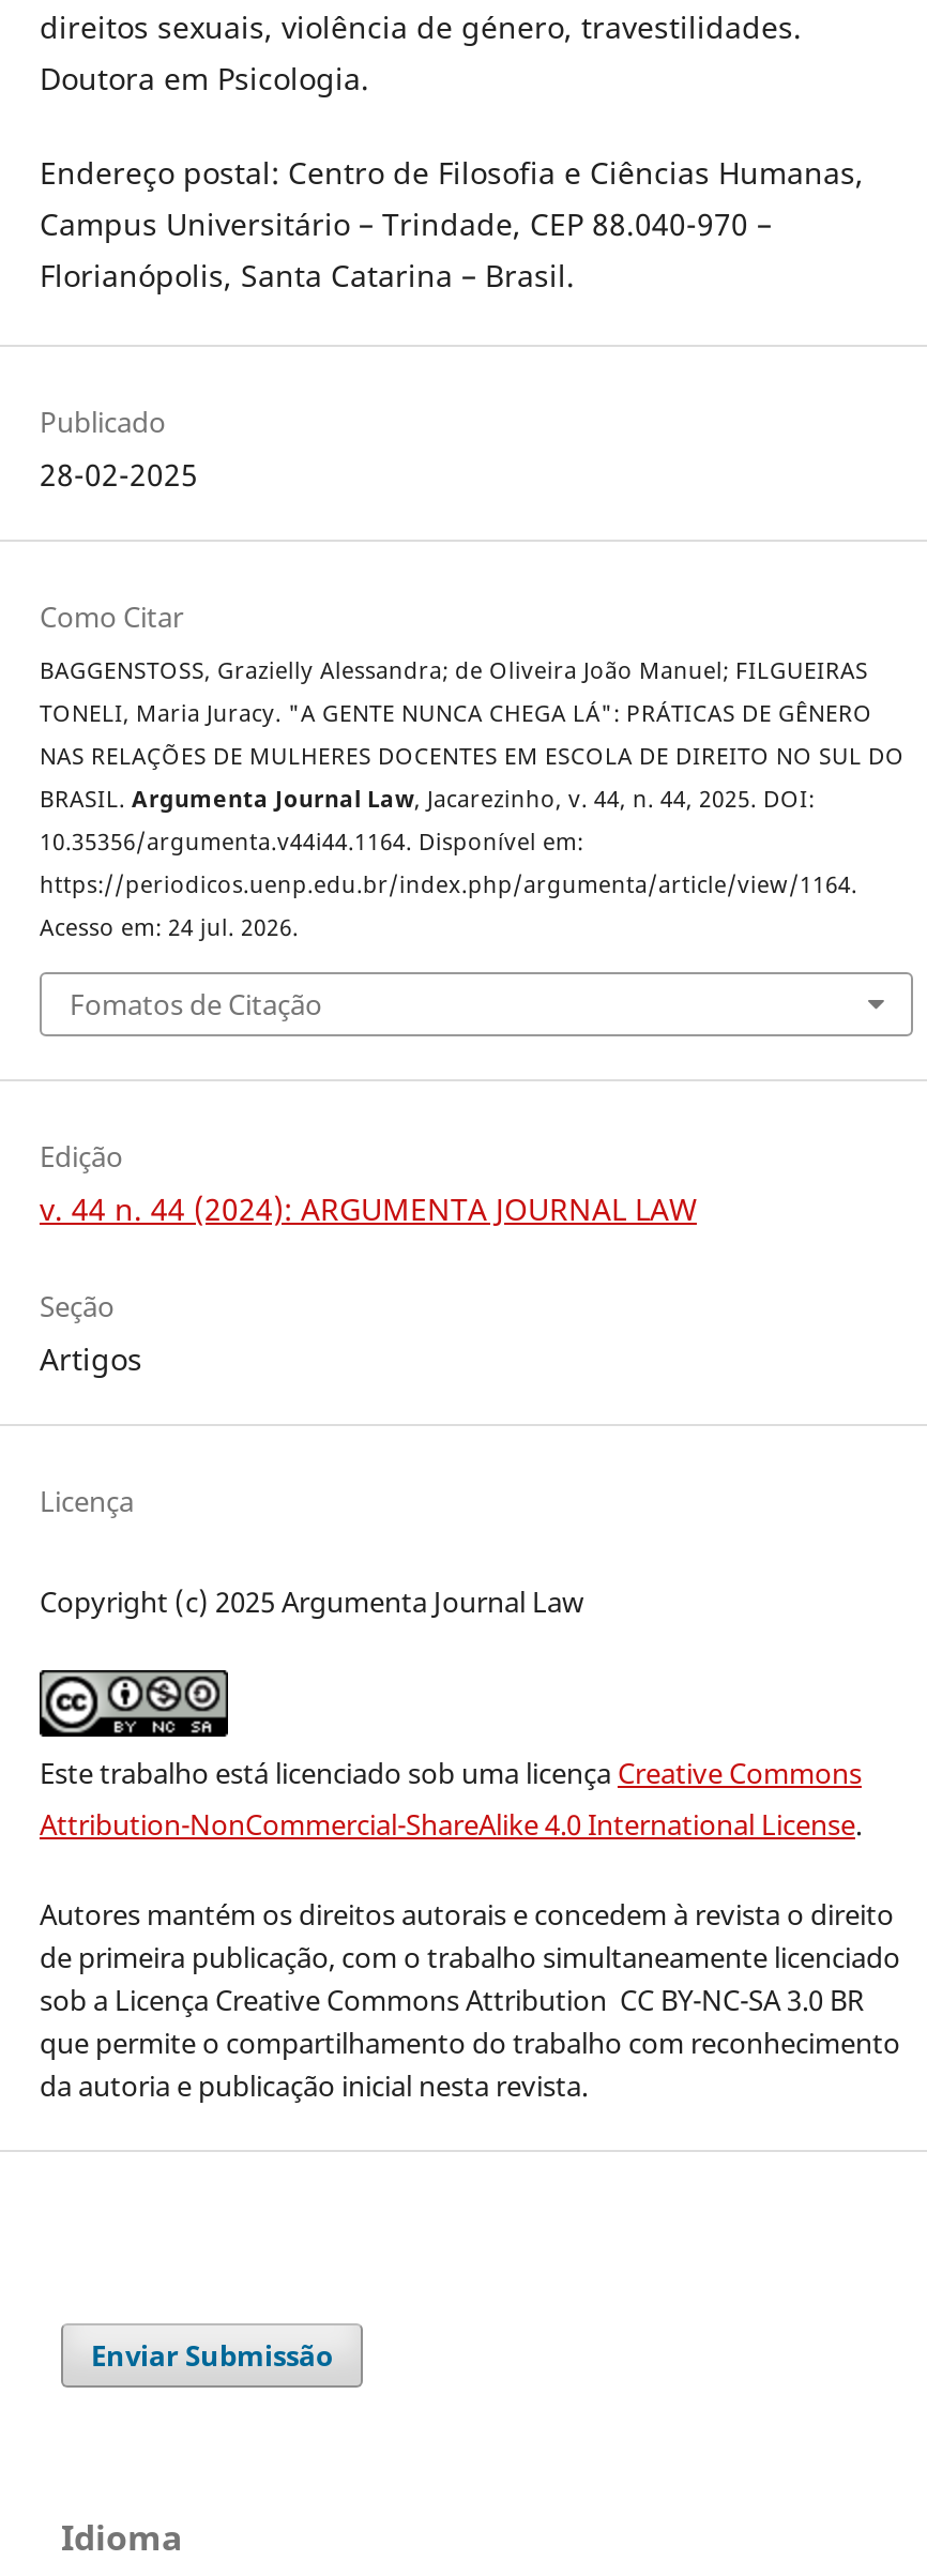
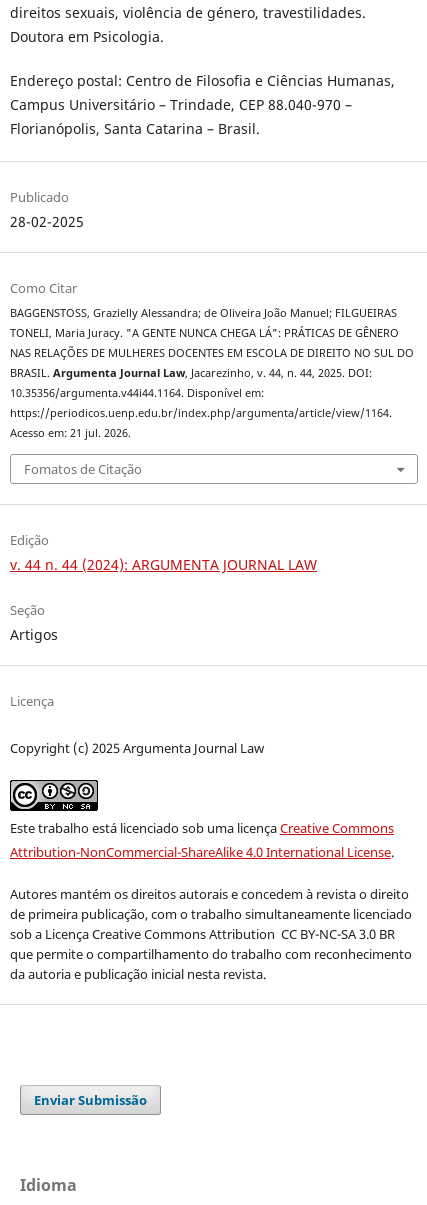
- Acesso em: 24 jul. 2026.
+ Acesso em: 21 jul. 2026.
